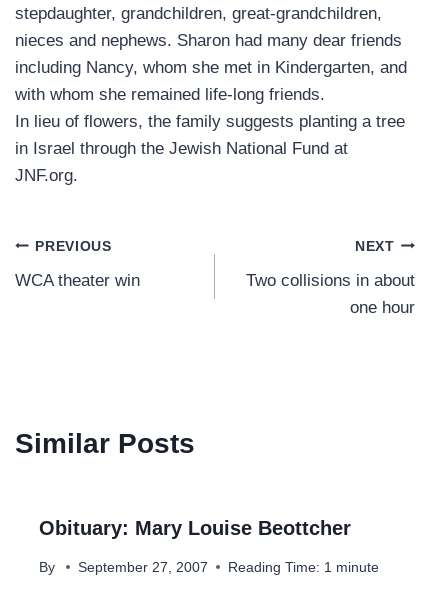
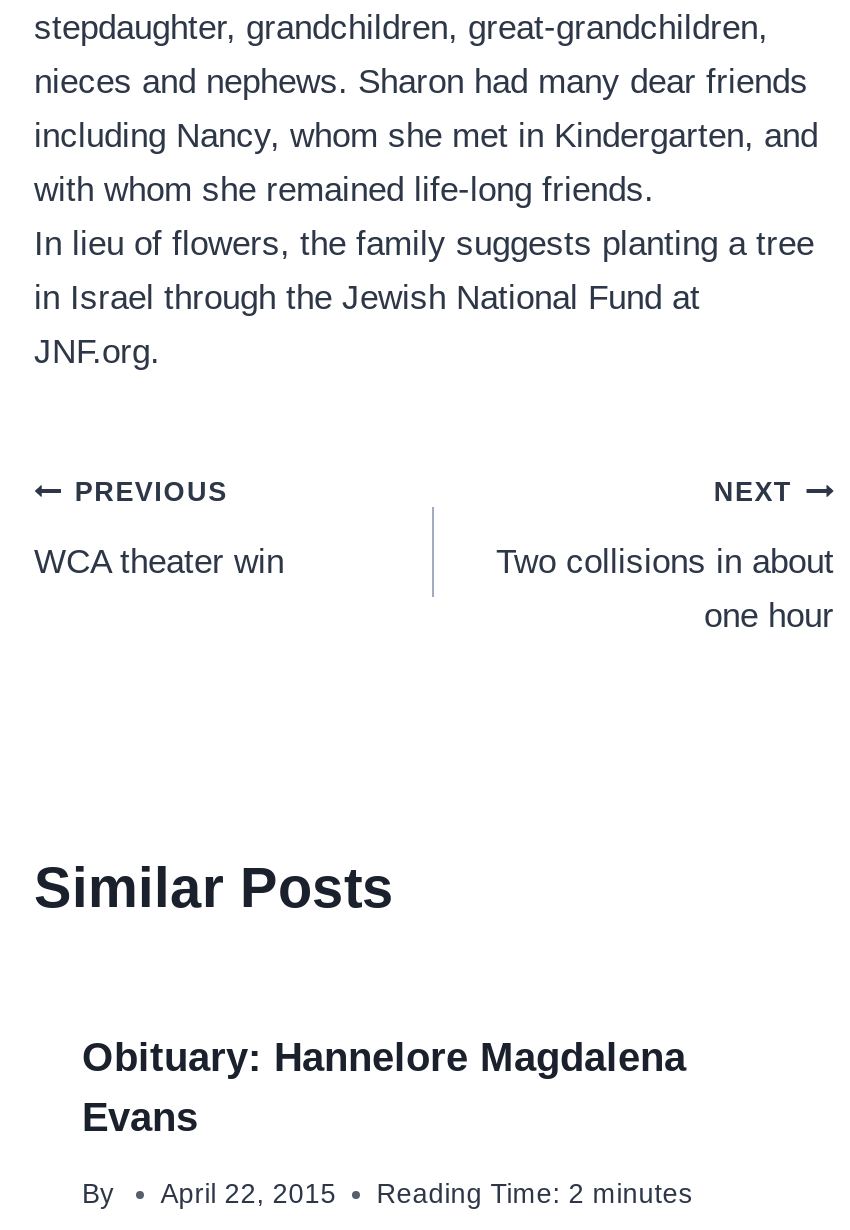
- Obituary: Mary Louise Beottcher
+ Obituary: Hannelore Magdalena
+ Evans

- September 27, 2007
- Reading Time: 1 minute
+ April 22, 2015
+ Reading Time: 2 minutes
